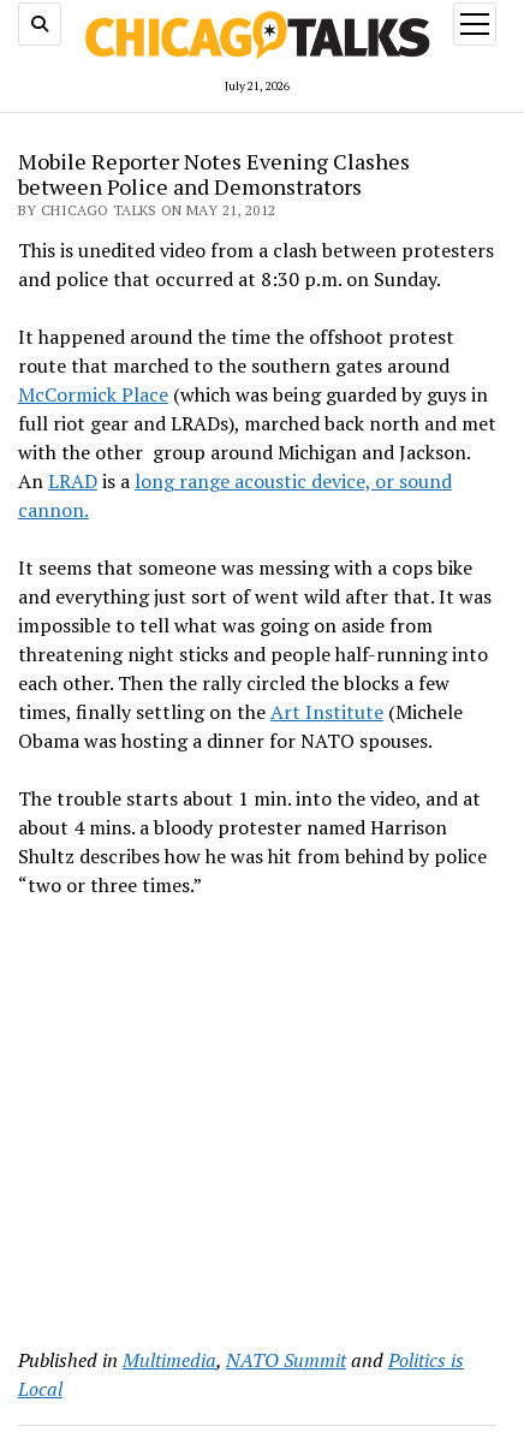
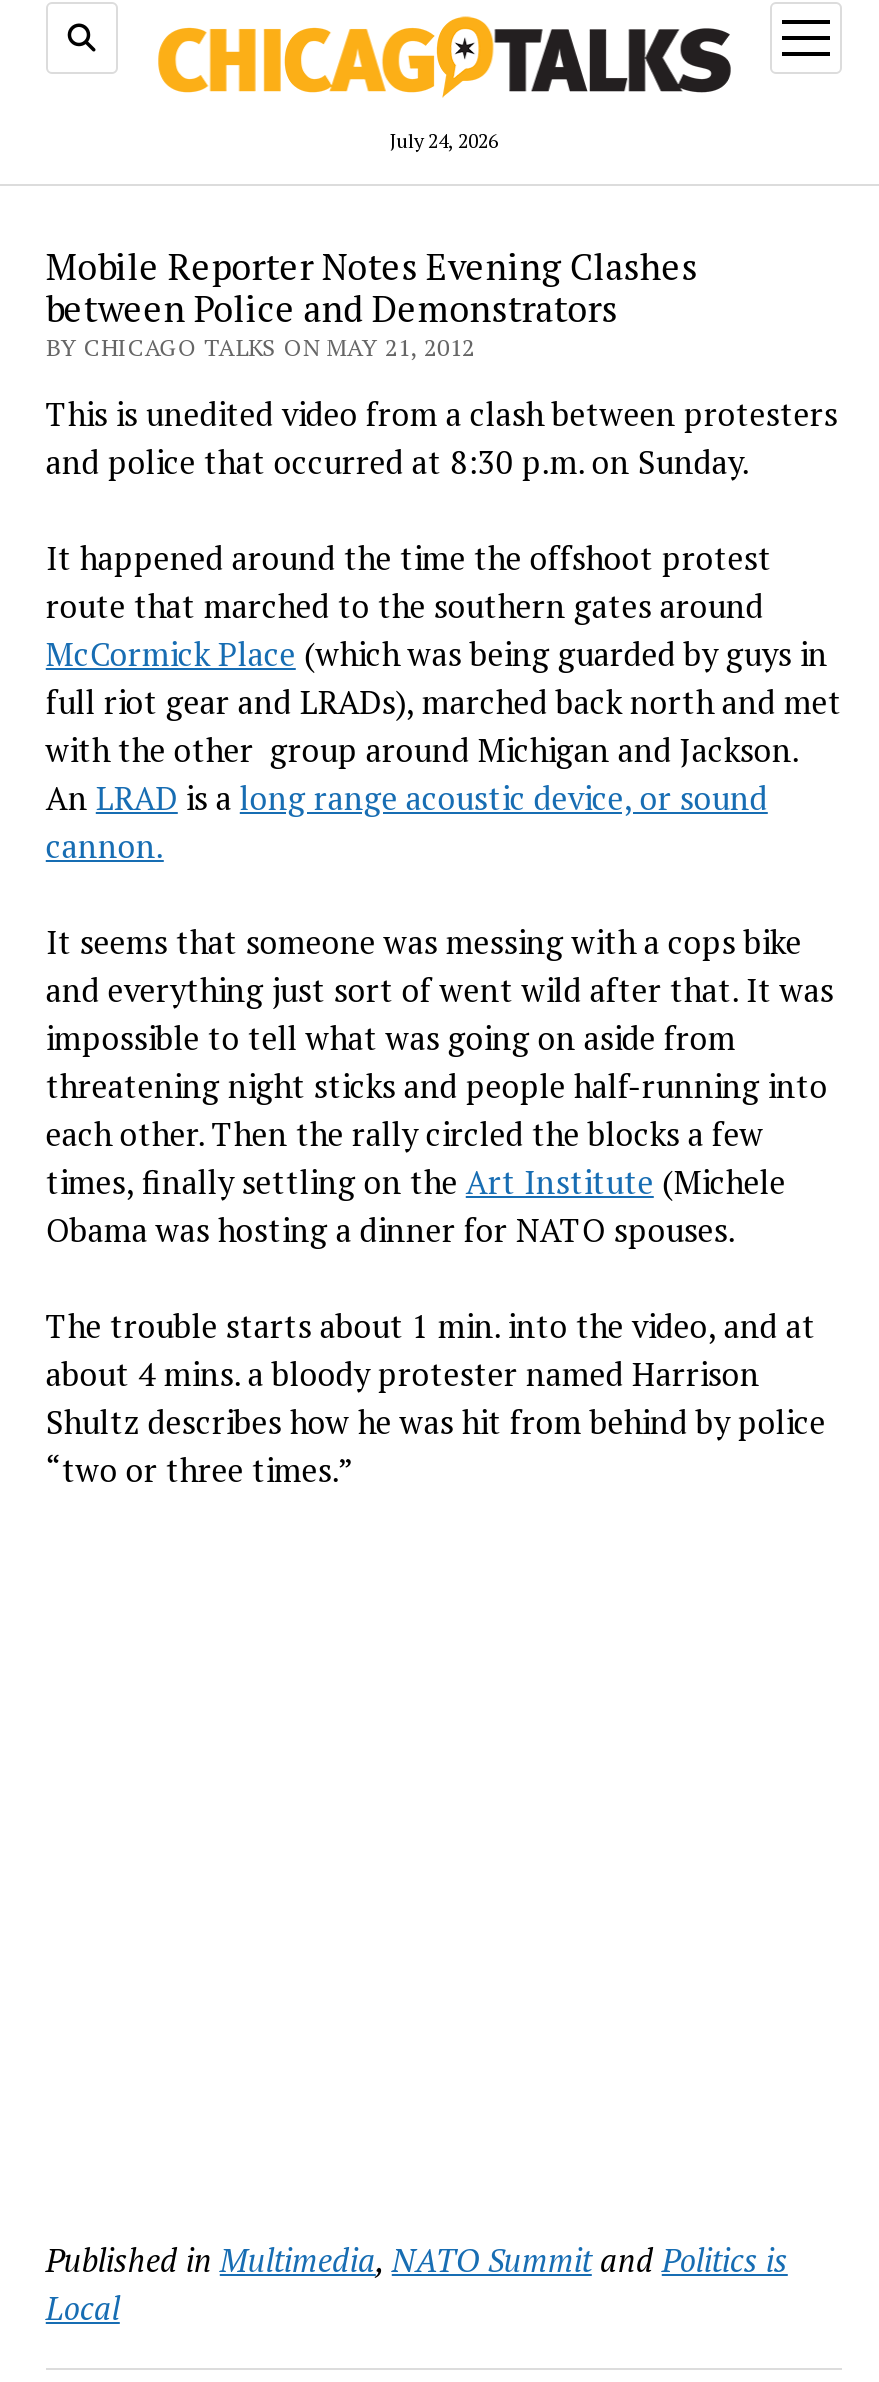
- July 21, 2026
+ July 24, 2026
